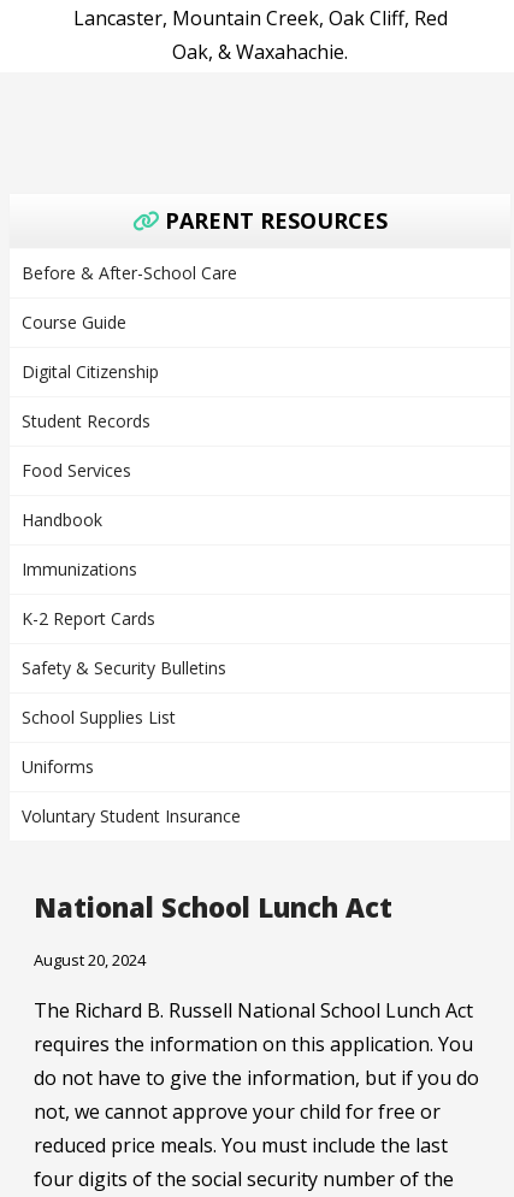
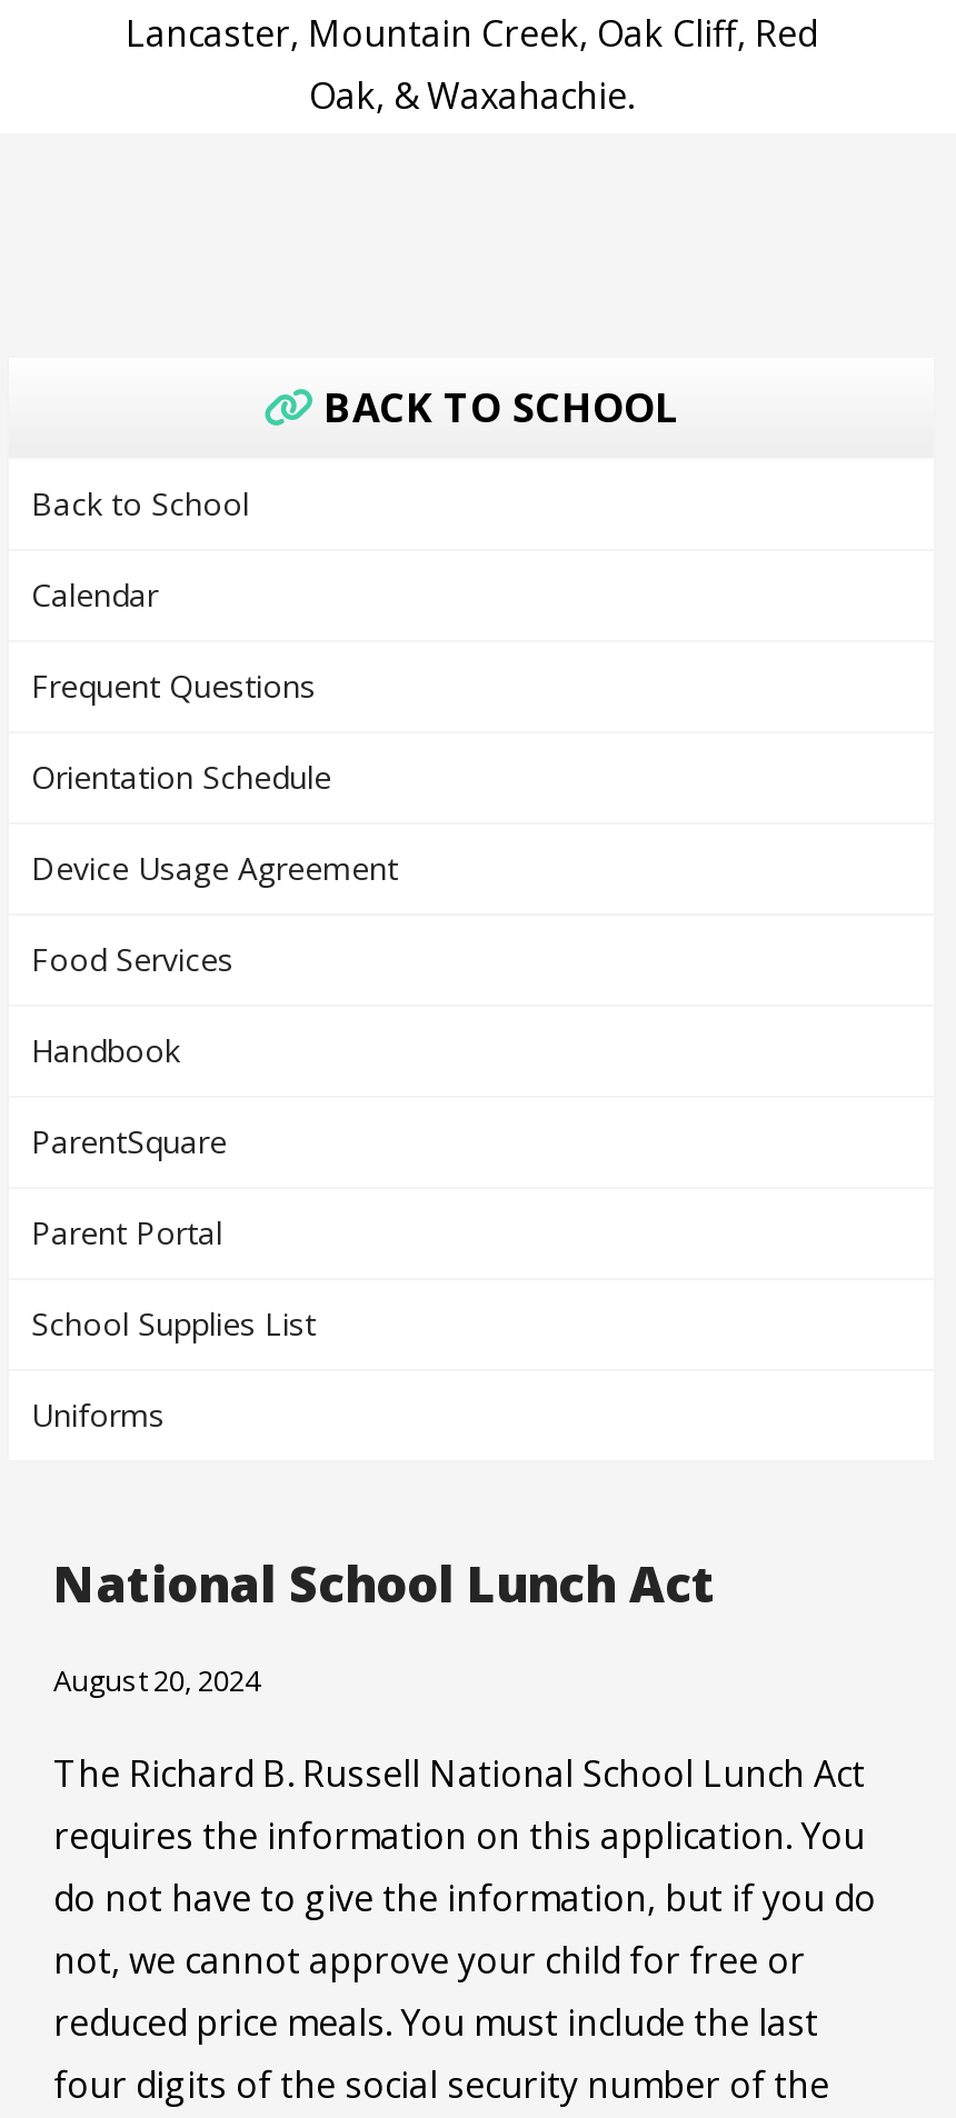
- PARENT RESOURCES
- Before & After-School Care
- Course Guide
- Digital Citizenship
- Student Records
+ BACK TO SCHOOL
+ Back to School
+ Calendar
+ Frequent Questions
+ Orientation Schedule
+ Device Usage Agreement

moved down: Food Services | Handbook

- Immunizations
- K-2 Report Cards
- Safety & Security Bulletins
+ ParentSquare
+ Parent Portal

- Voluntary Student Insurance
